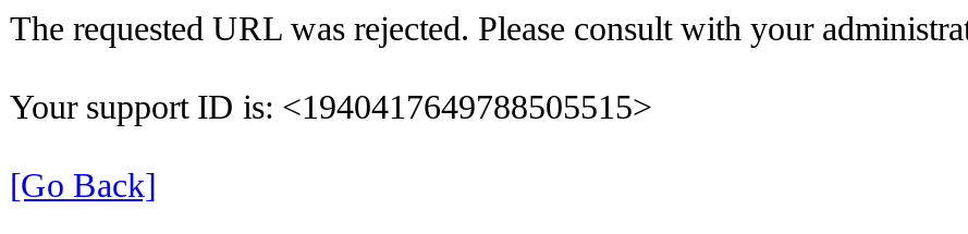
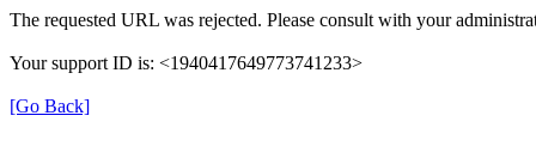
- Your support ID is: <1940417649788505515>
+ Your support ID is: <1940417649773741233>
